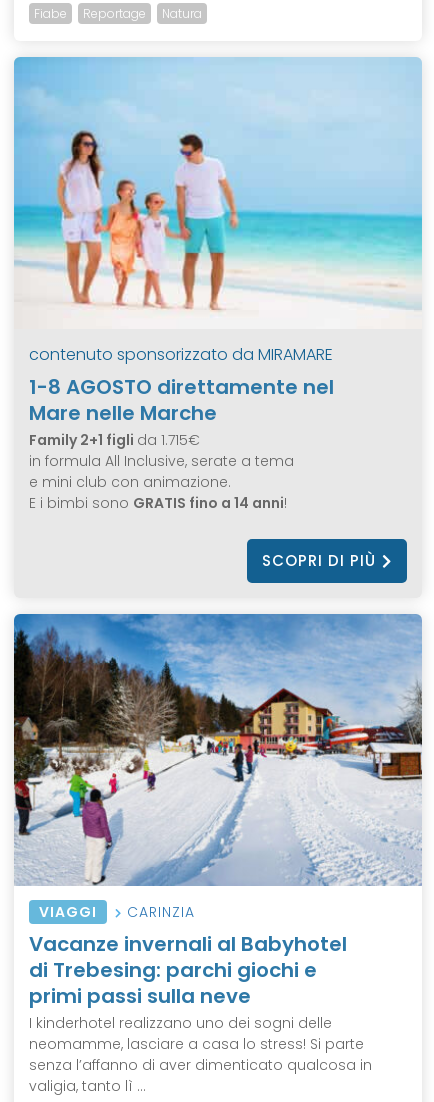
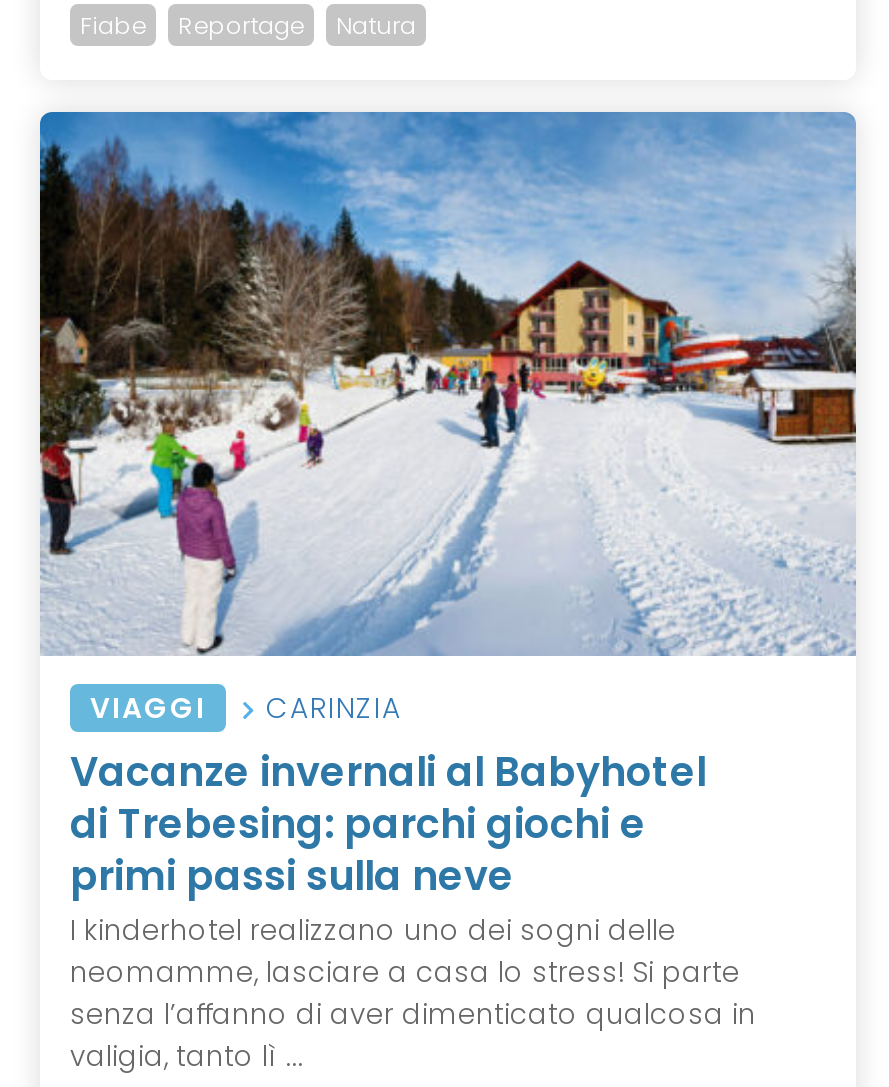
- [image]
- contenuto sponsorizzato da MIRAMARE
- 1-8 AGOSTO direttamente nel
- Mare nelle Marche
- Family 2+1 figli da 1.715€
- in formula All Inclusive, serate a tema
- e mini club con animazione.
- E i bimbi sono GRATIS fino a 14 anni!
- SCOPRI DI PIÙ
